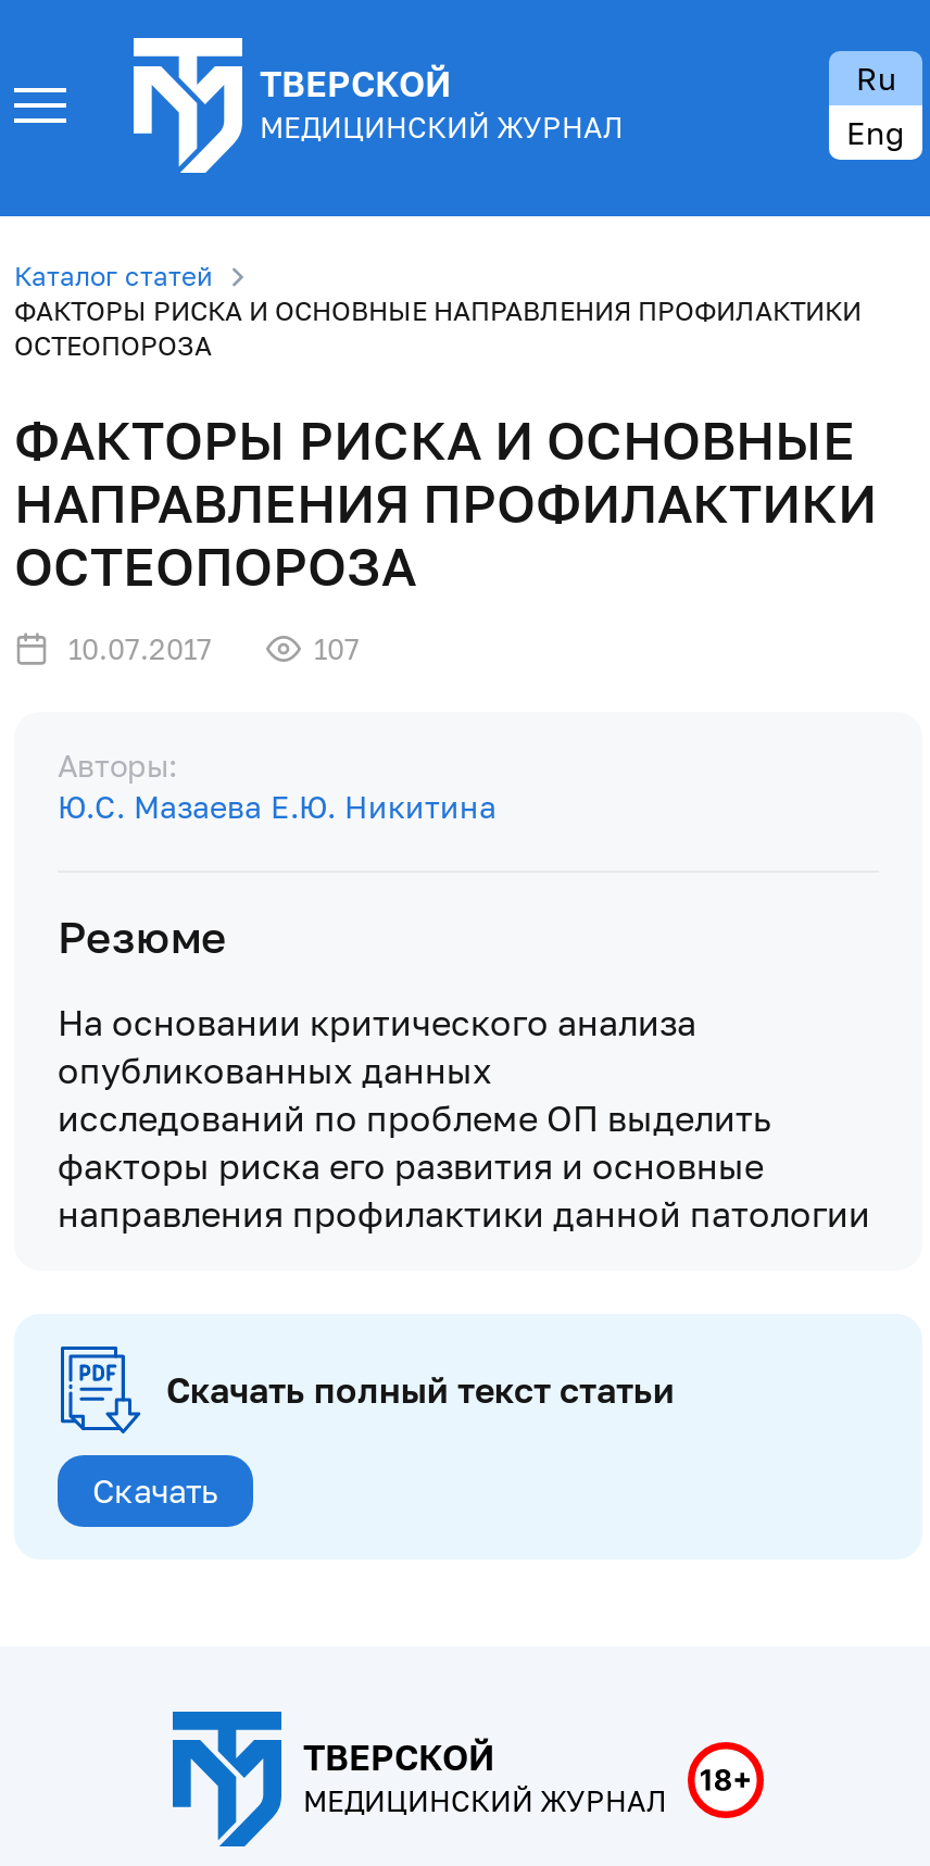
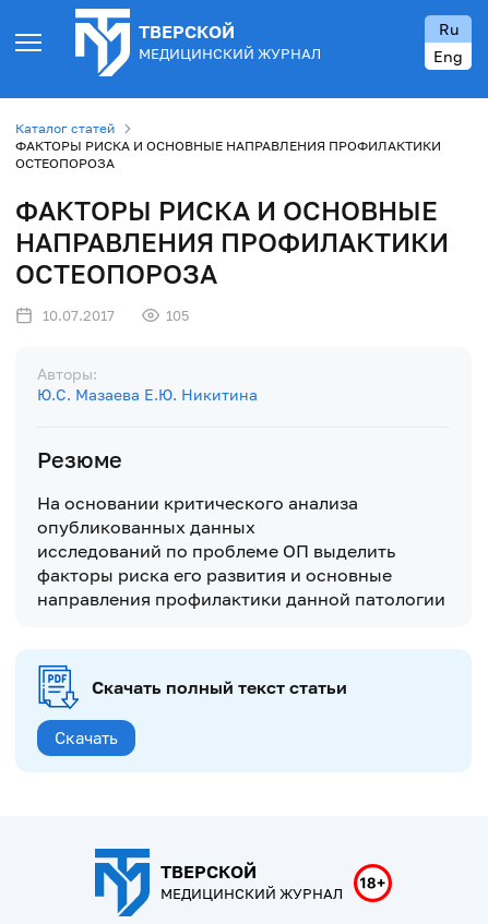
- 107
+ 105
